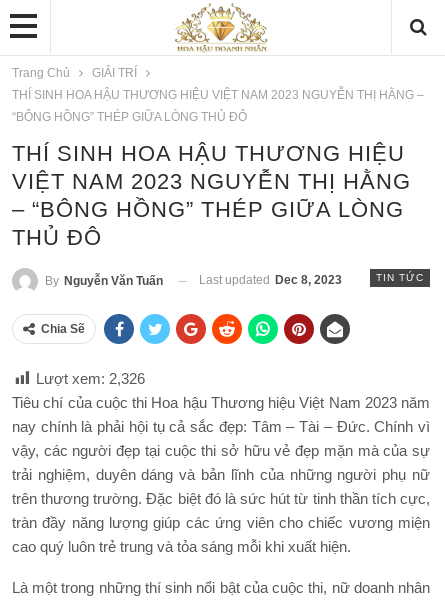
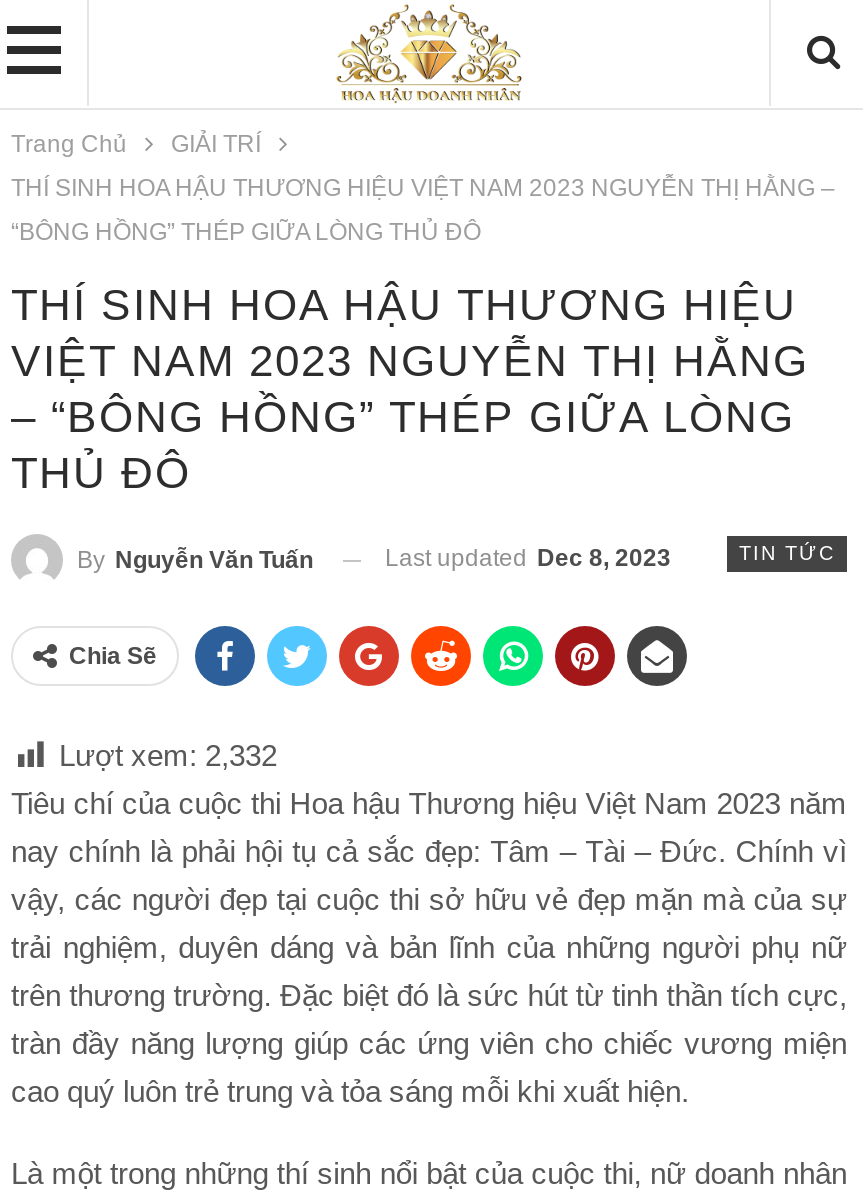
- Lượt xem: 2,326
+ Lượt xem: 2,332
